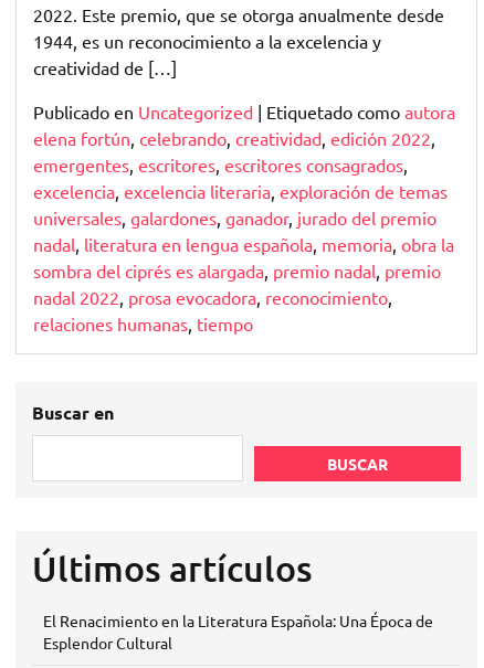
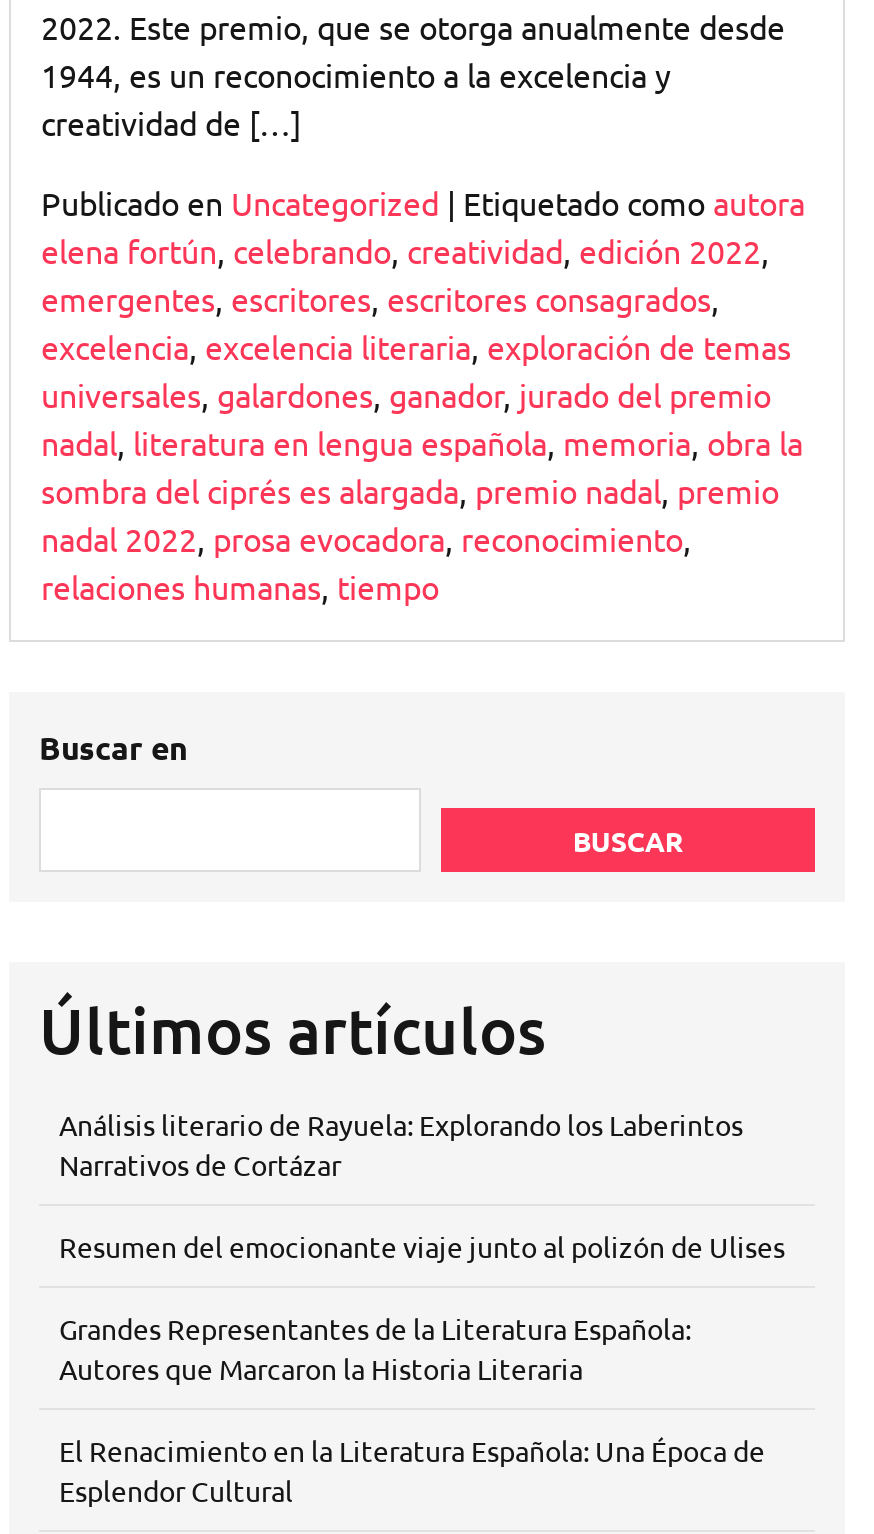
+ Análisis literario de Rayuela: Explorando los Laberintos
+ Narrativos de Cortázar
+ Resumen del emocionante viaje junto al polizón de Ulises
+ Grandes Representantes de la Literatura Española:
+ Autores que Marcaron la Historia Literaria
